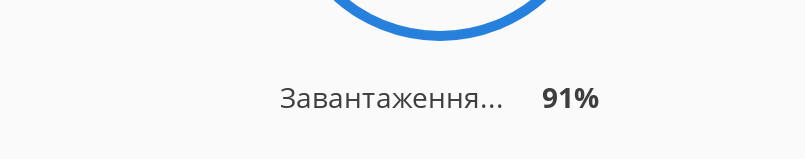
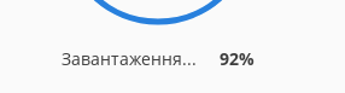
- Завантаження... 91%
+ Завантаження... 92%
